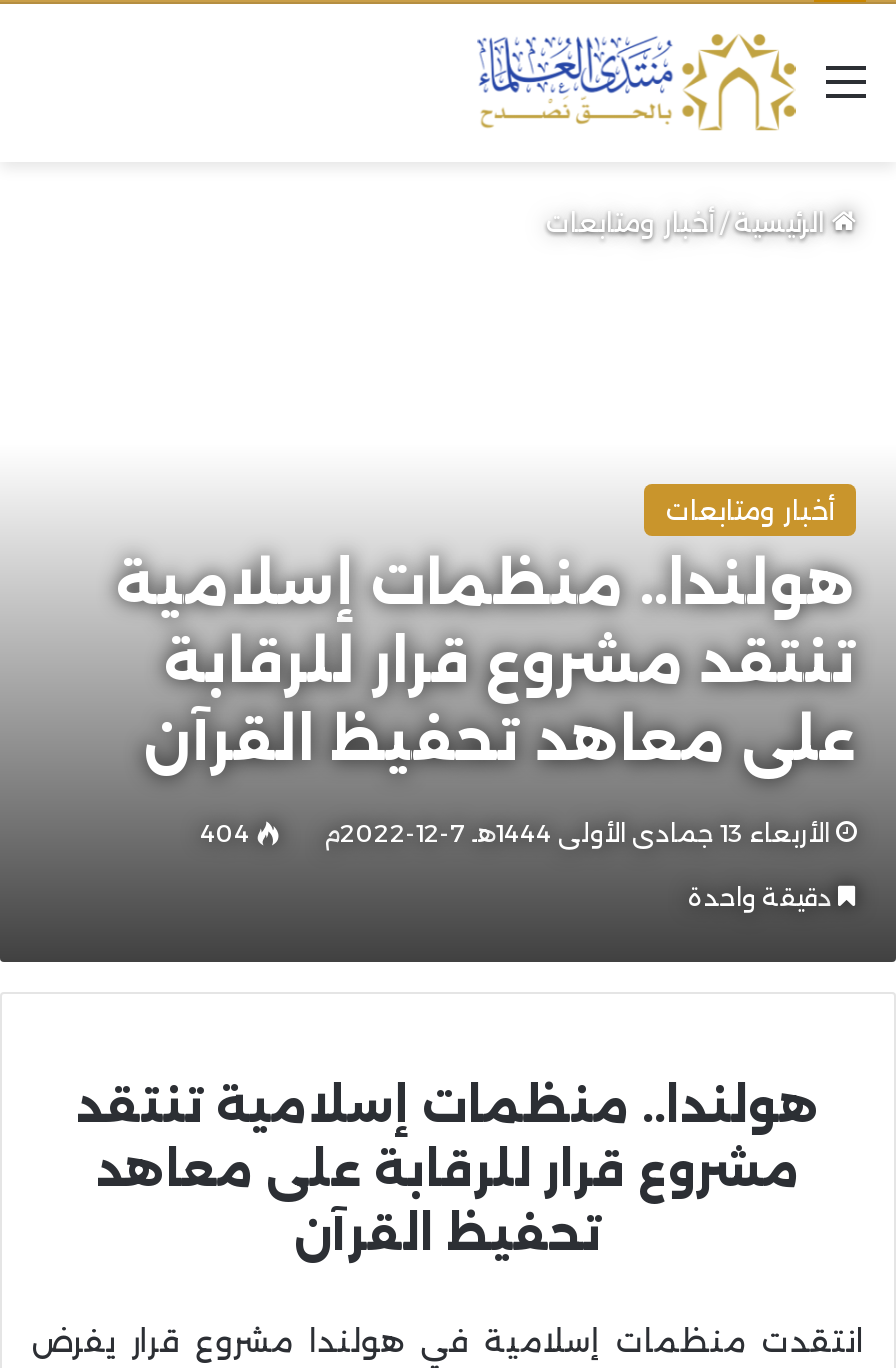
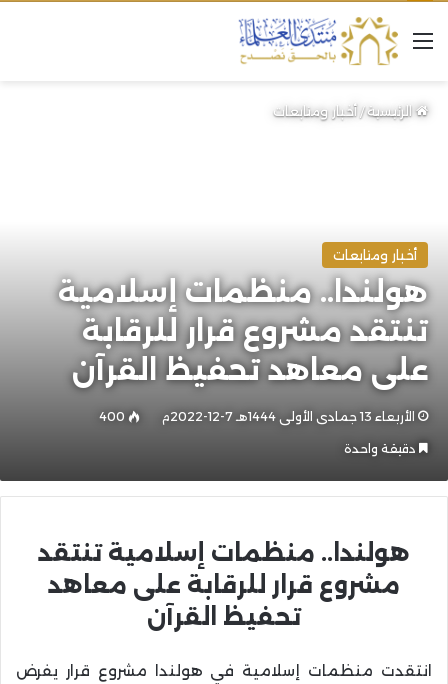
- 404
+ 400
